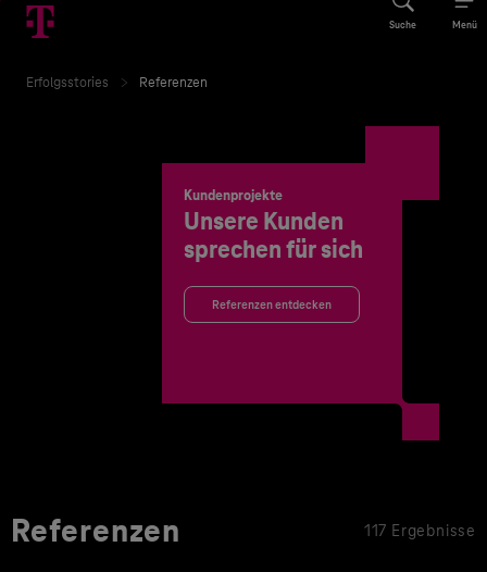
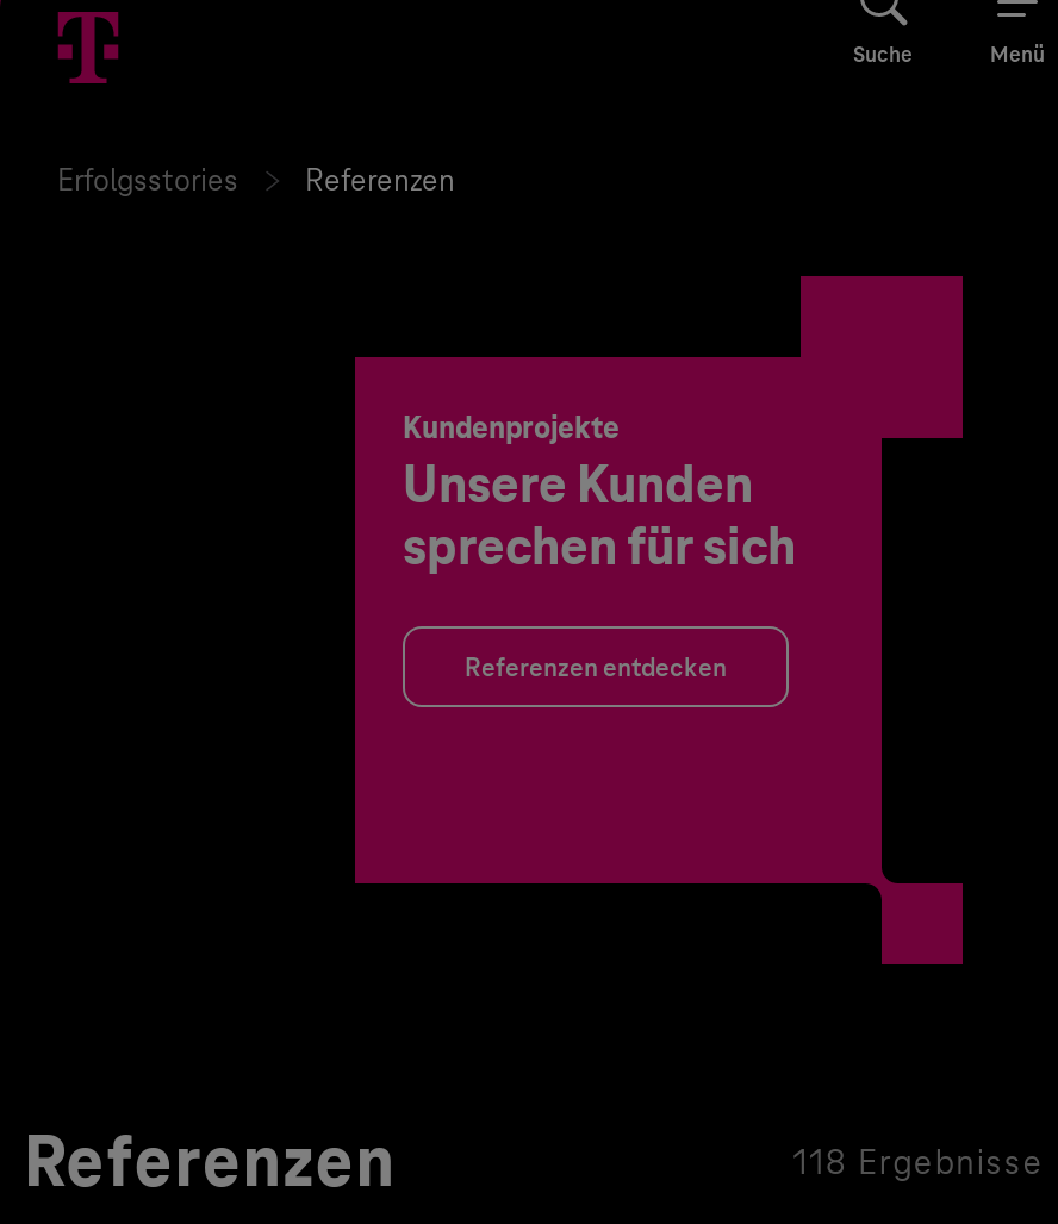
- 117 Ergebnisse
+ 118 Ergebnisse
